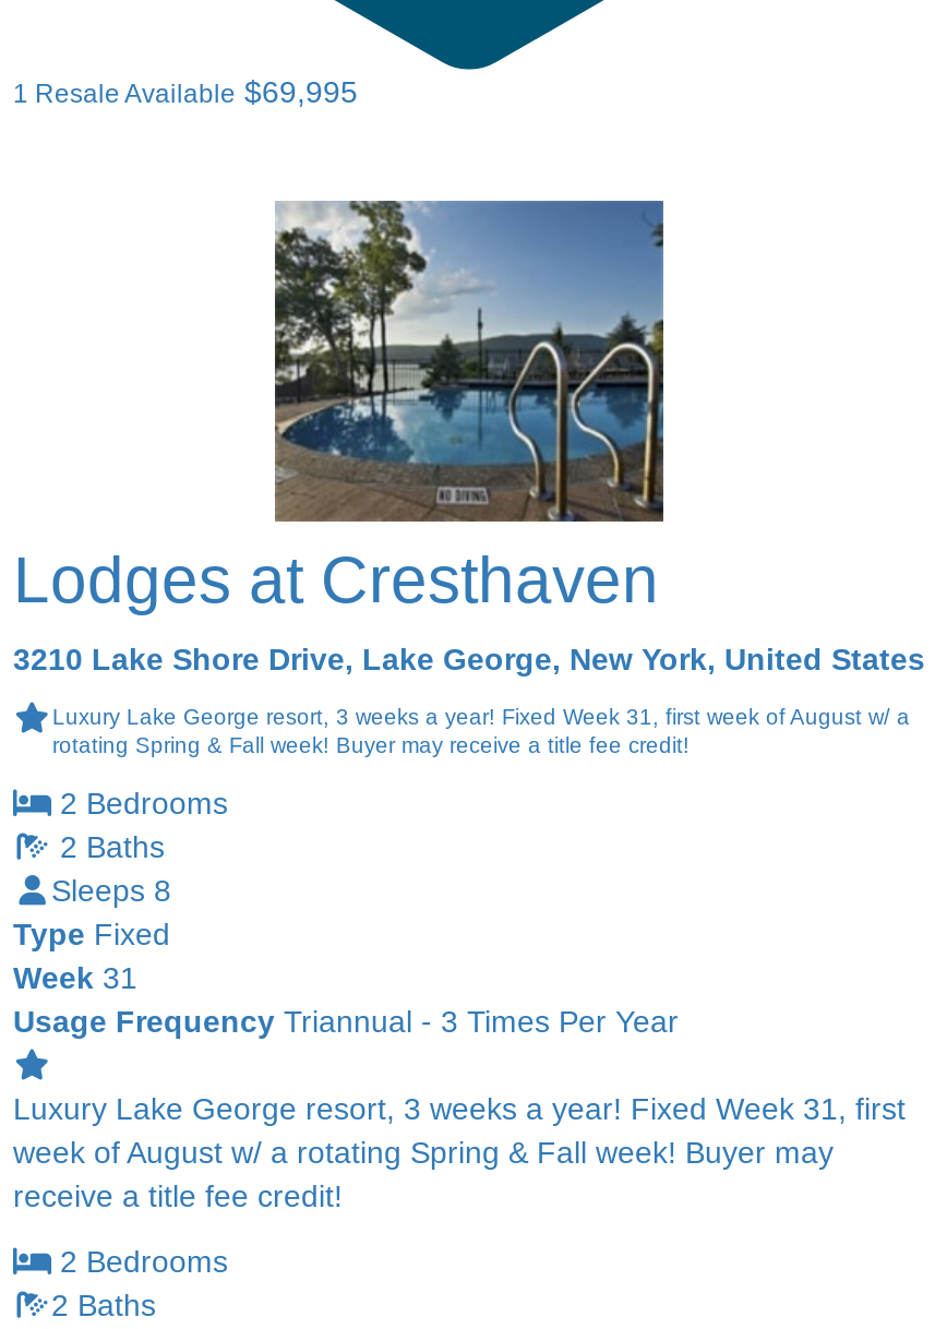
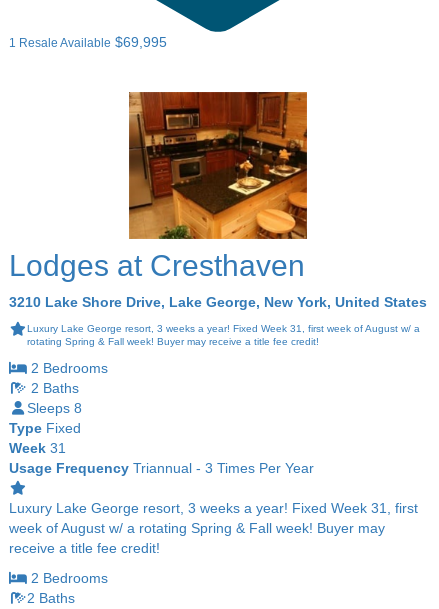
- [image]
+ [image]
